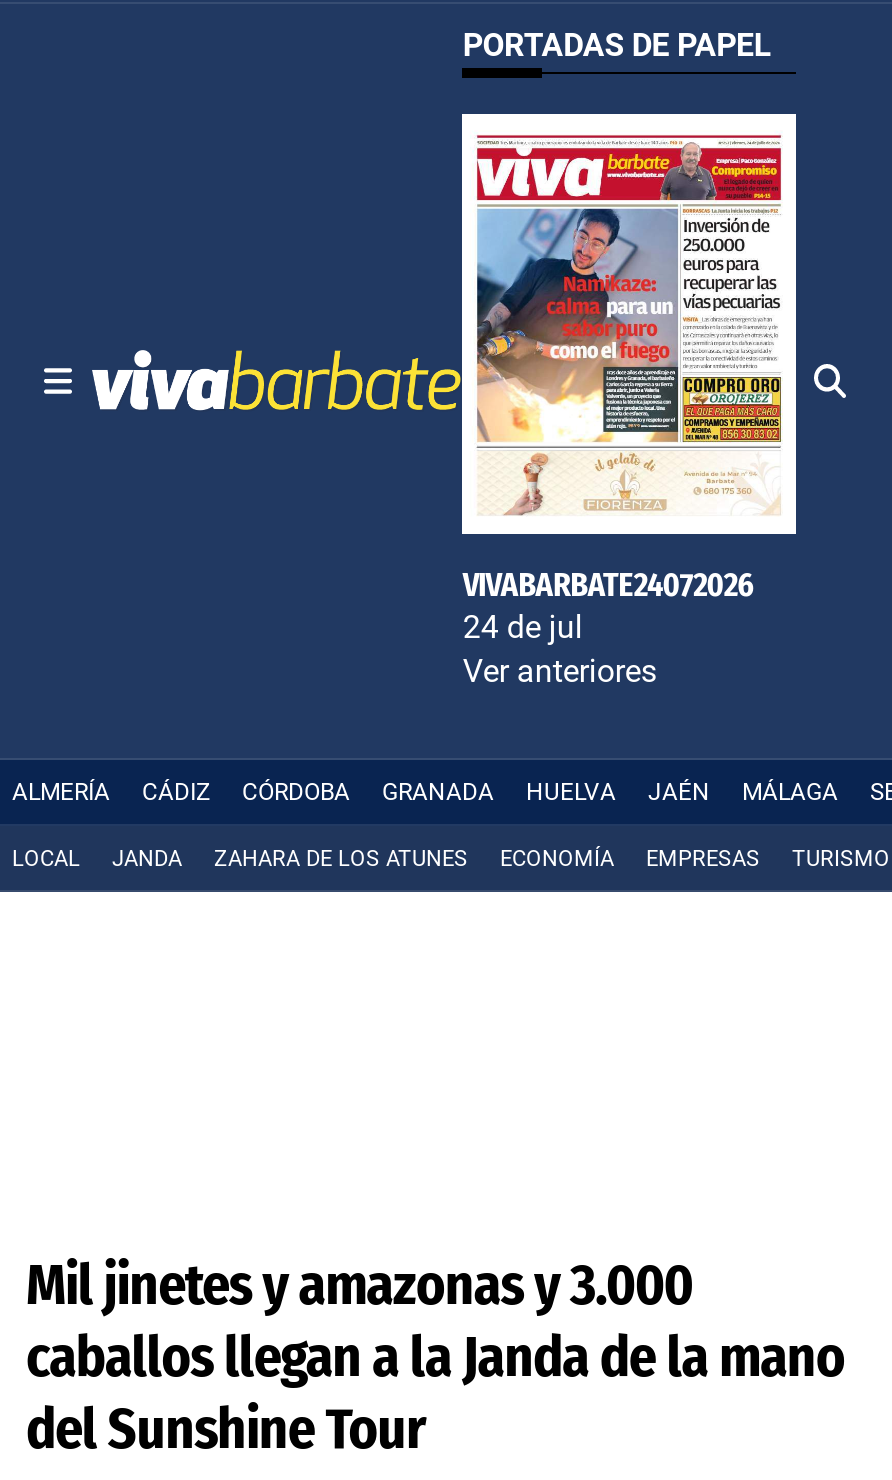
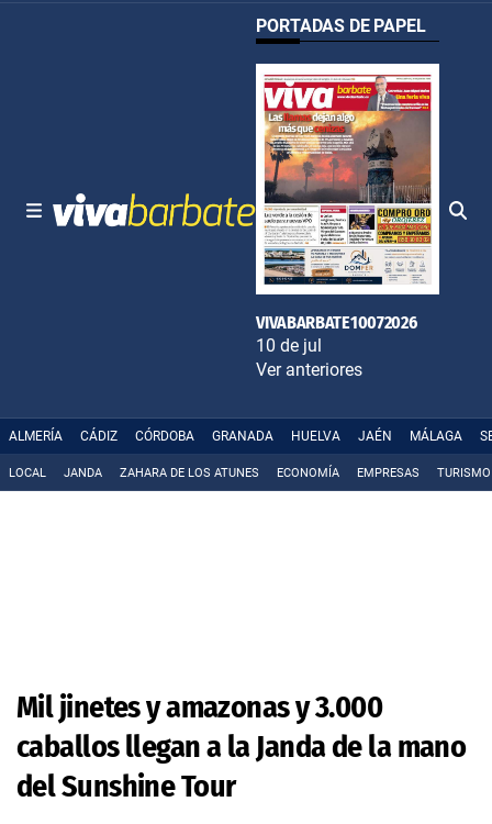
- [image]
- VIVABARBATE24072026
- 24 de jul
+ [image]
+ VIVABARBATE10072026
+ 10 de jul
